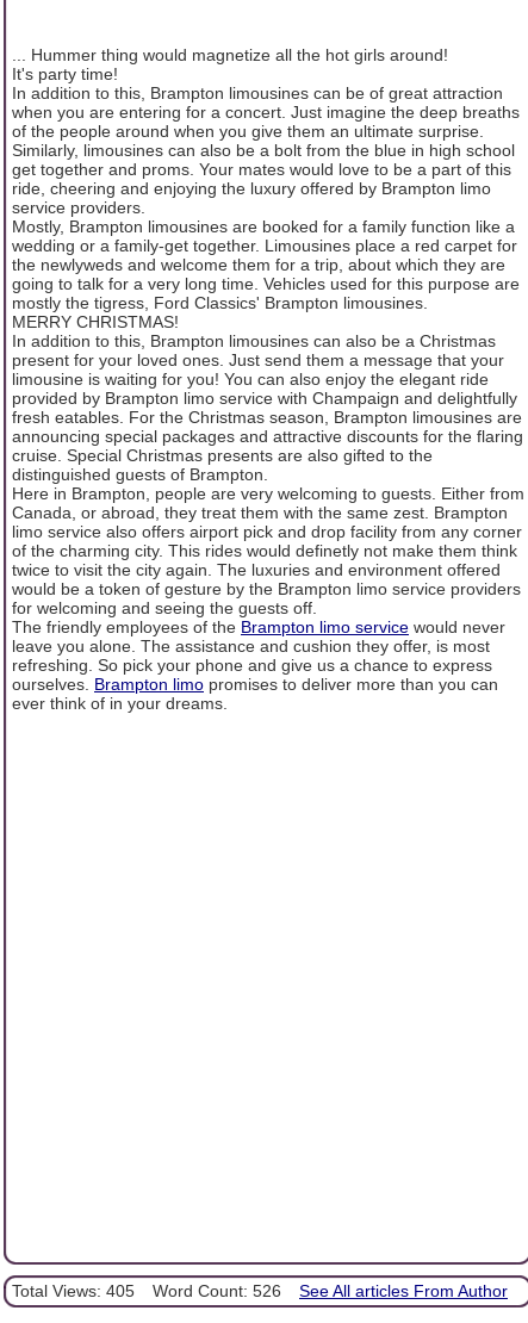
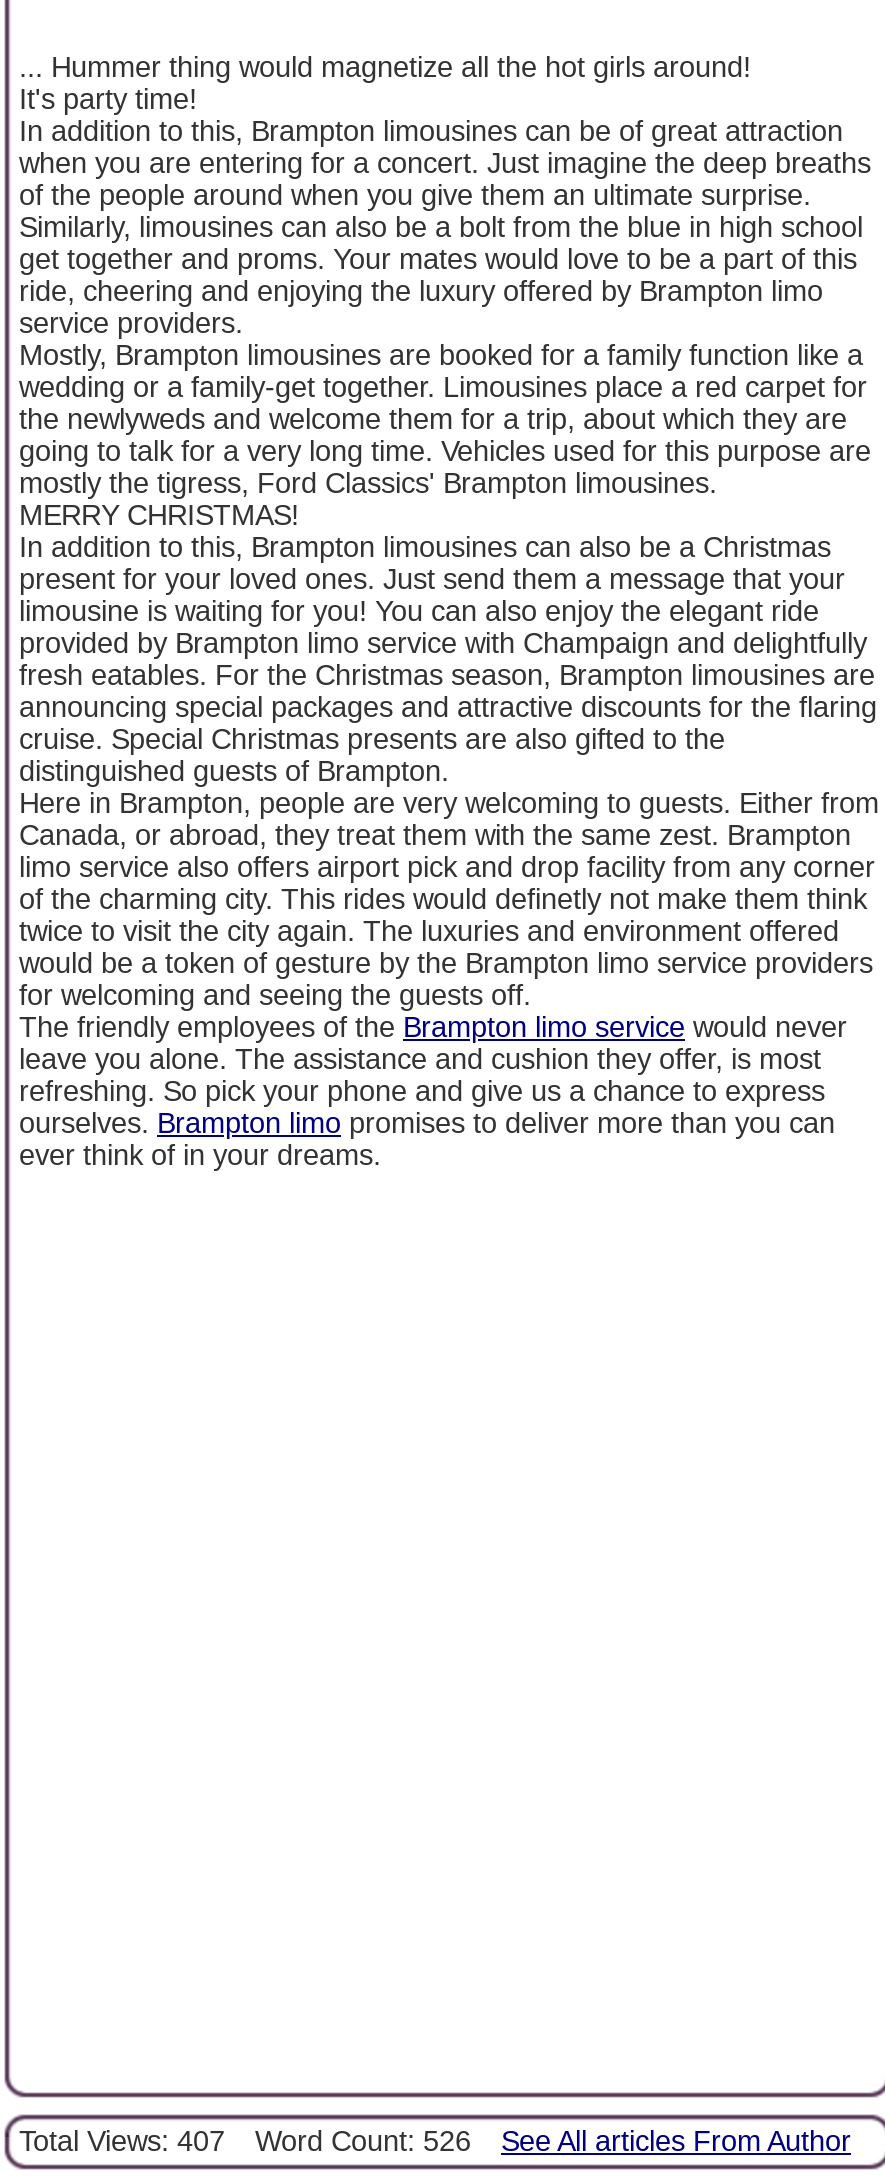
- Total Views: 405 Word Count: 526 See All articles From Author
+ Total Views: 407 Word Count: 526 See All articles From Author
